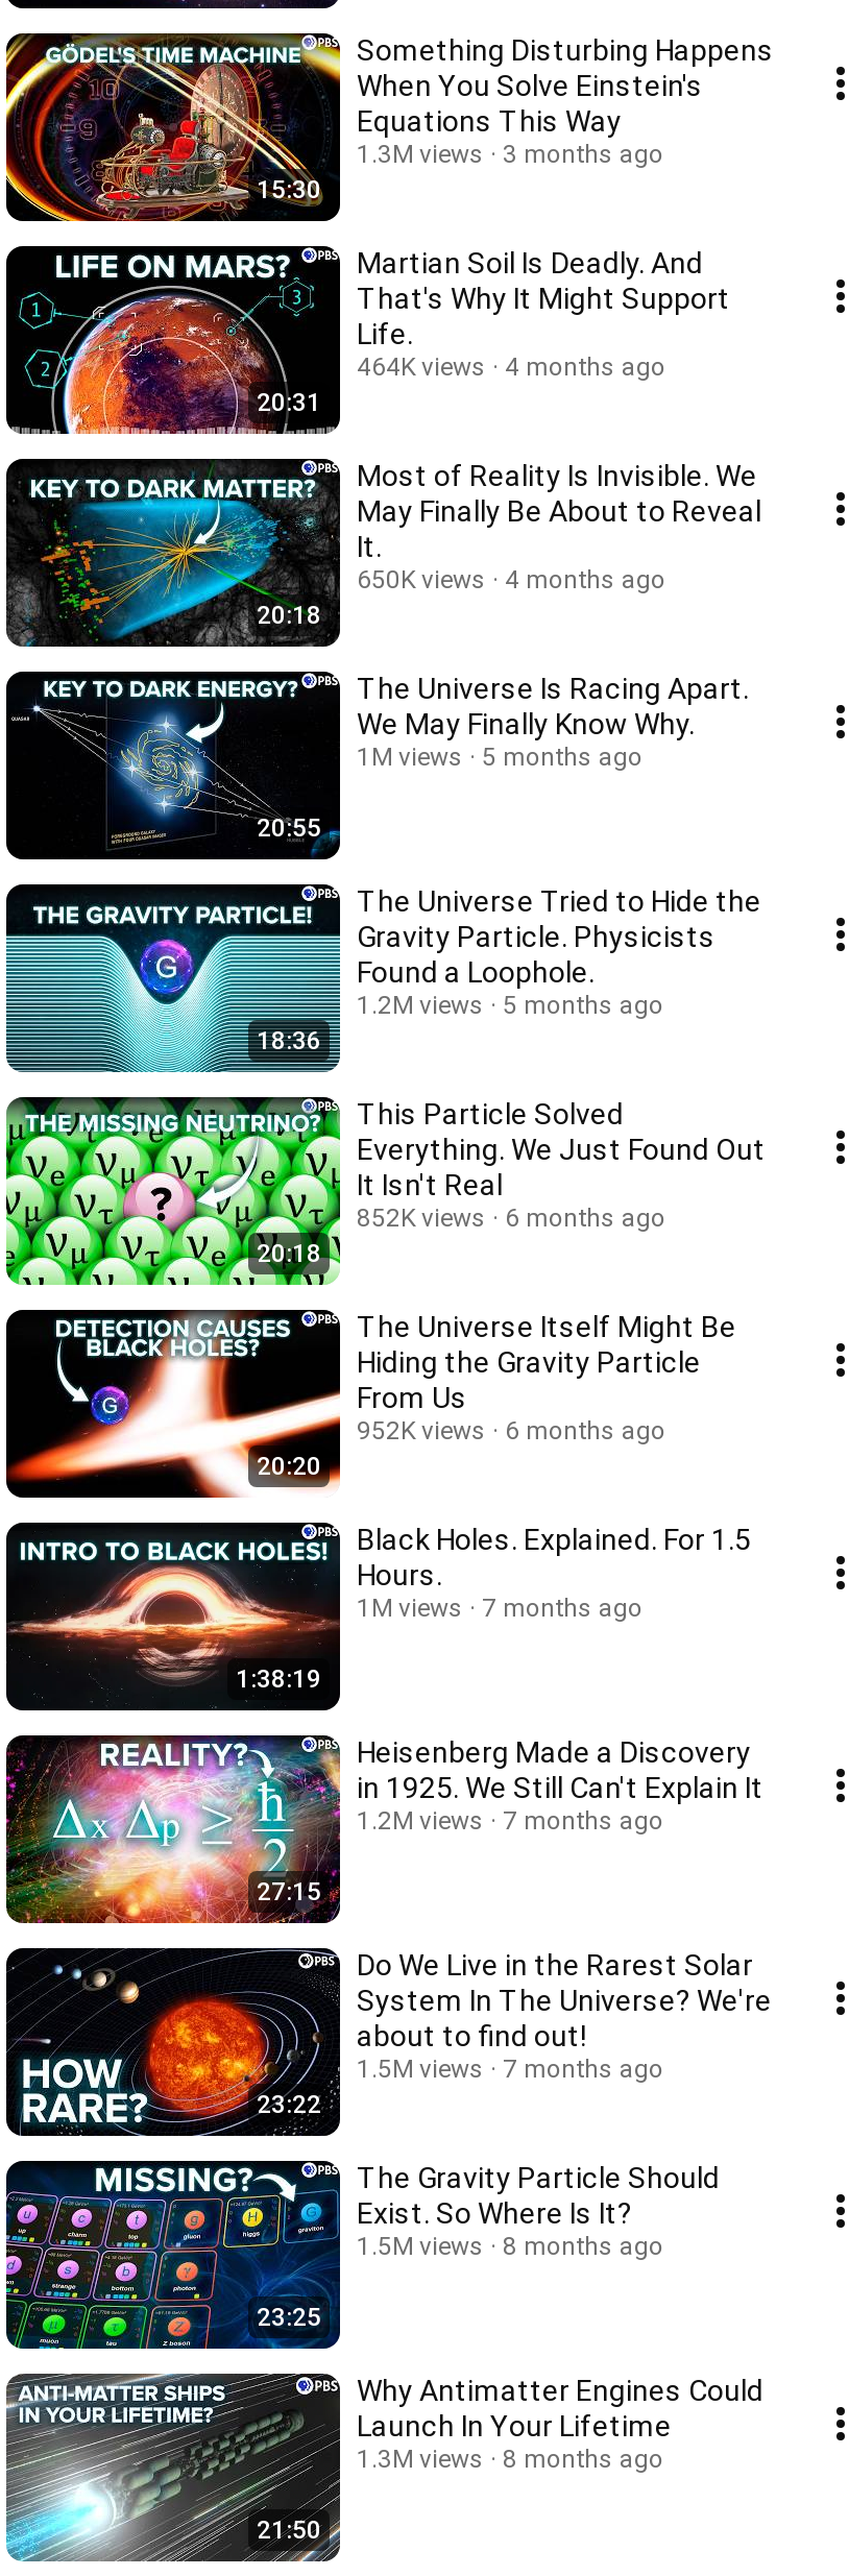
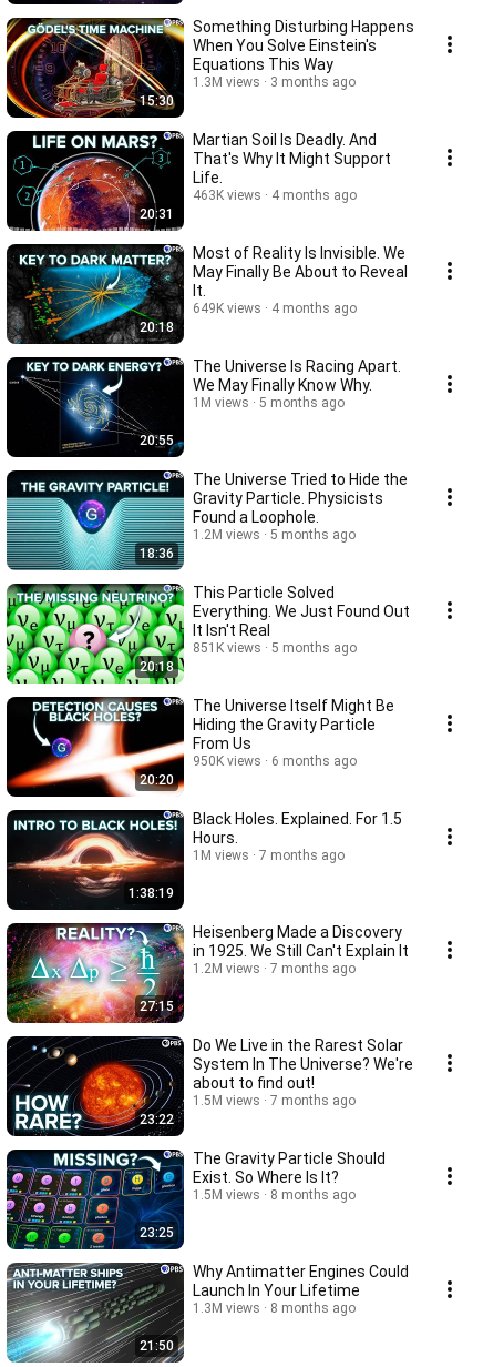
- 464K views 4 months ago
+ 463K views 4 months ago

- 650K views 4 months ago
+ 649K views 4 months ago

- 852K views
+ 851K views

- 6 months ago
+ 5 months ago

- 952K views 6 months ago
+ 950K views 6 months ago
